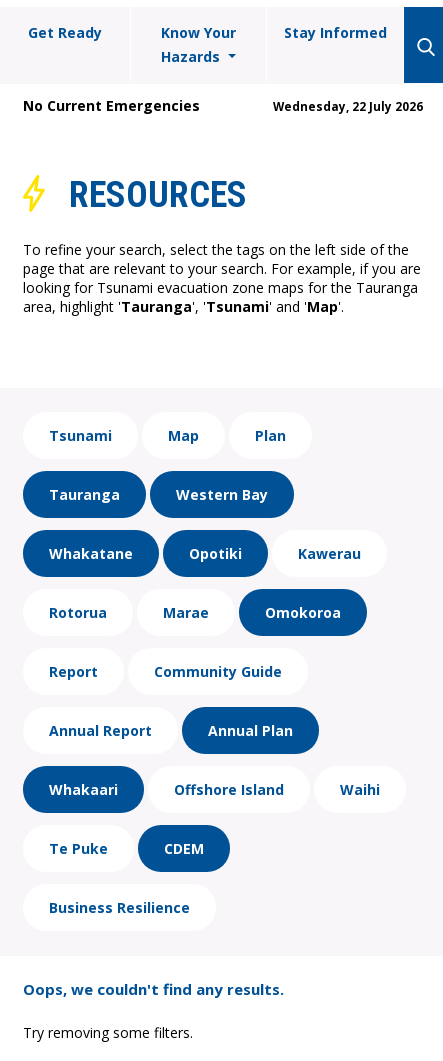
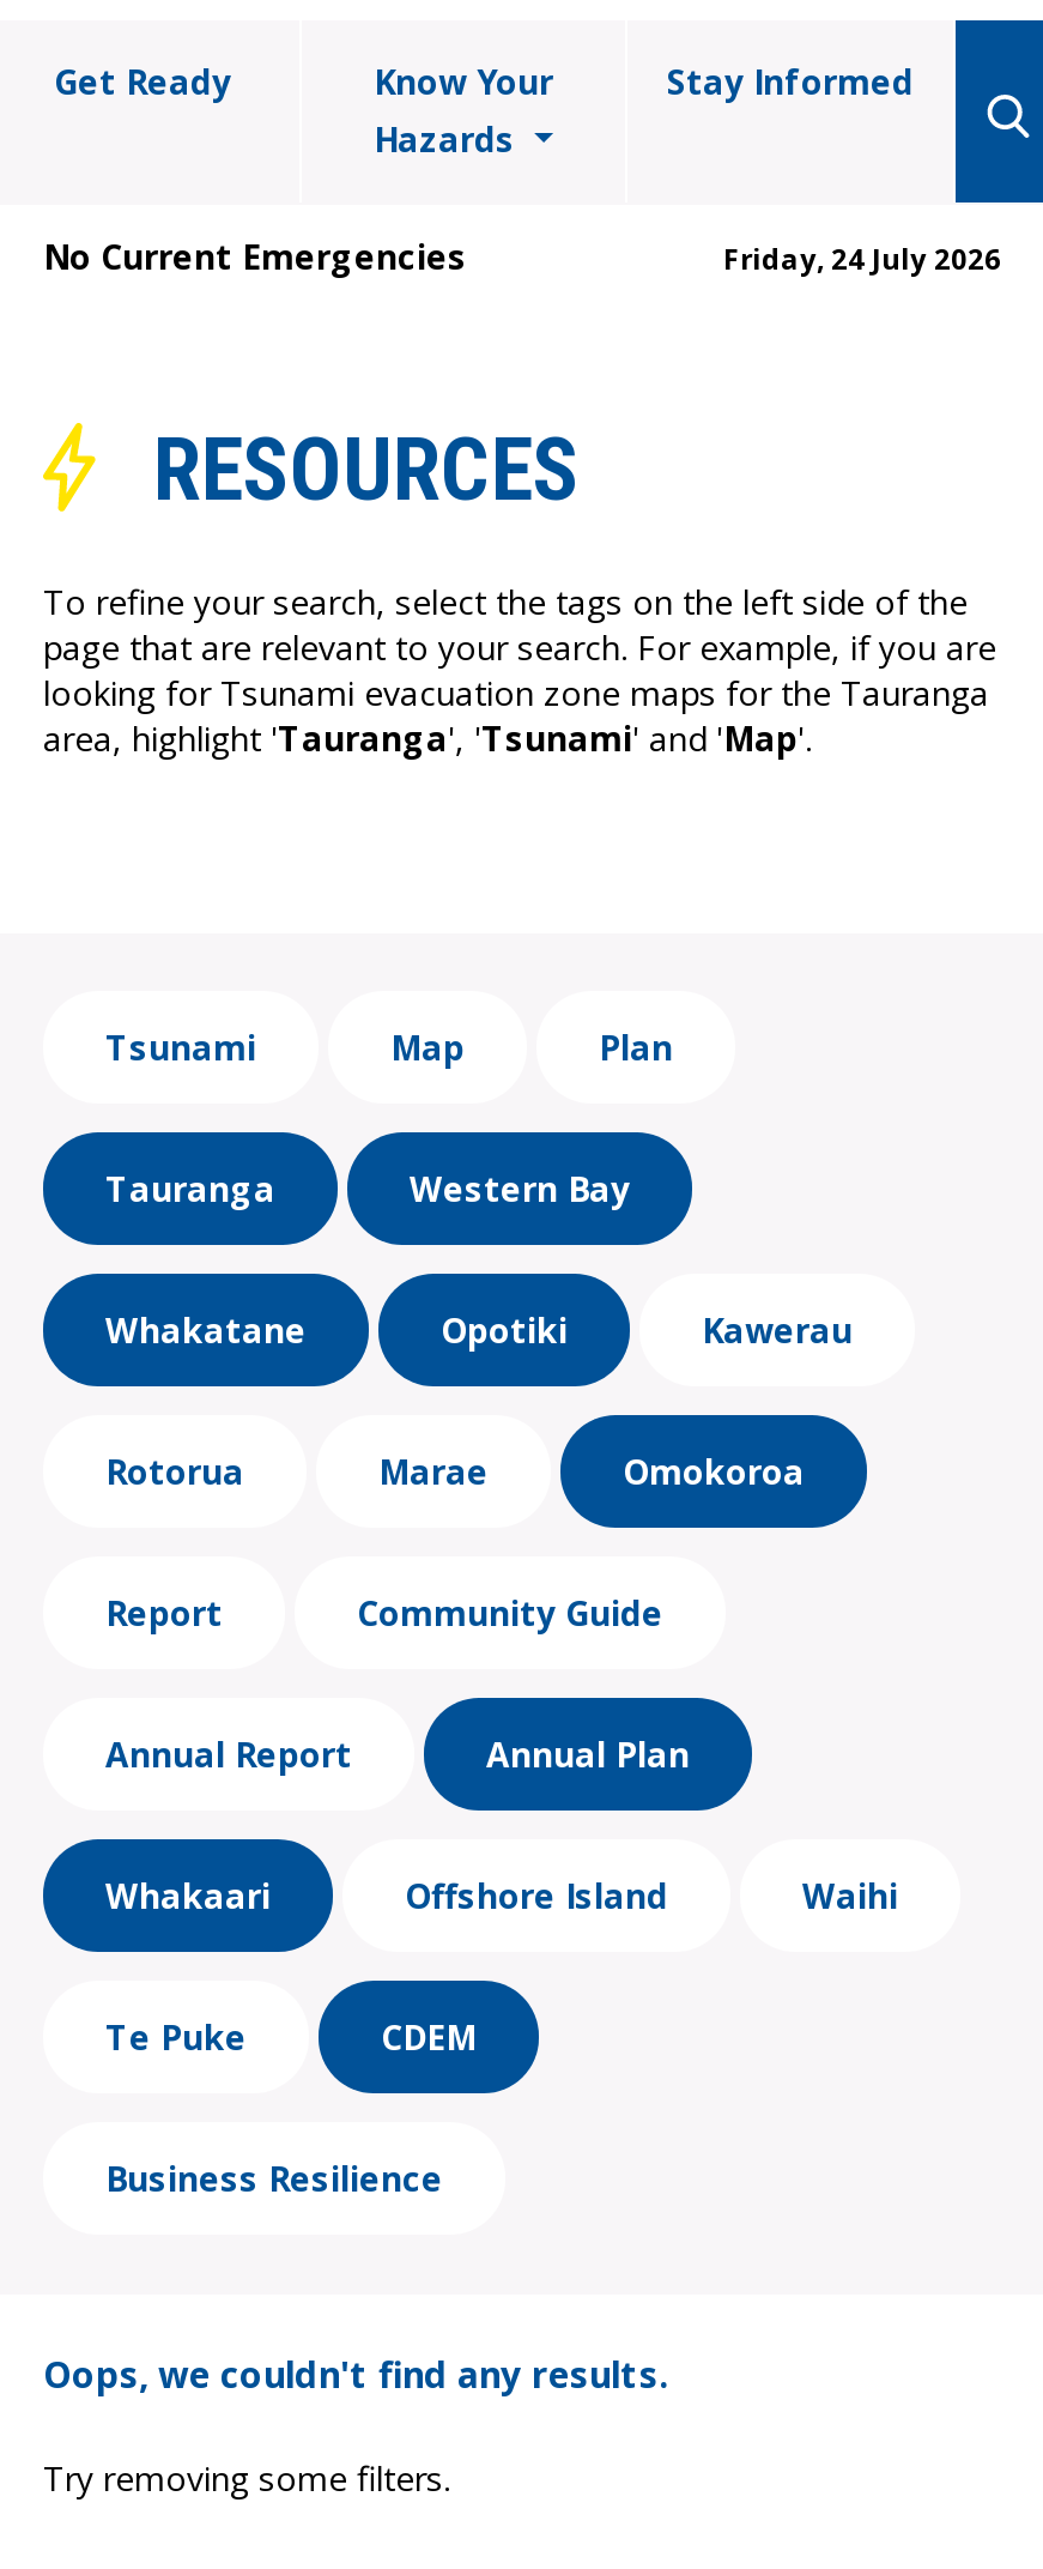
- Wednesday, 22 July 2026
+ Friday, 24 July 2026
